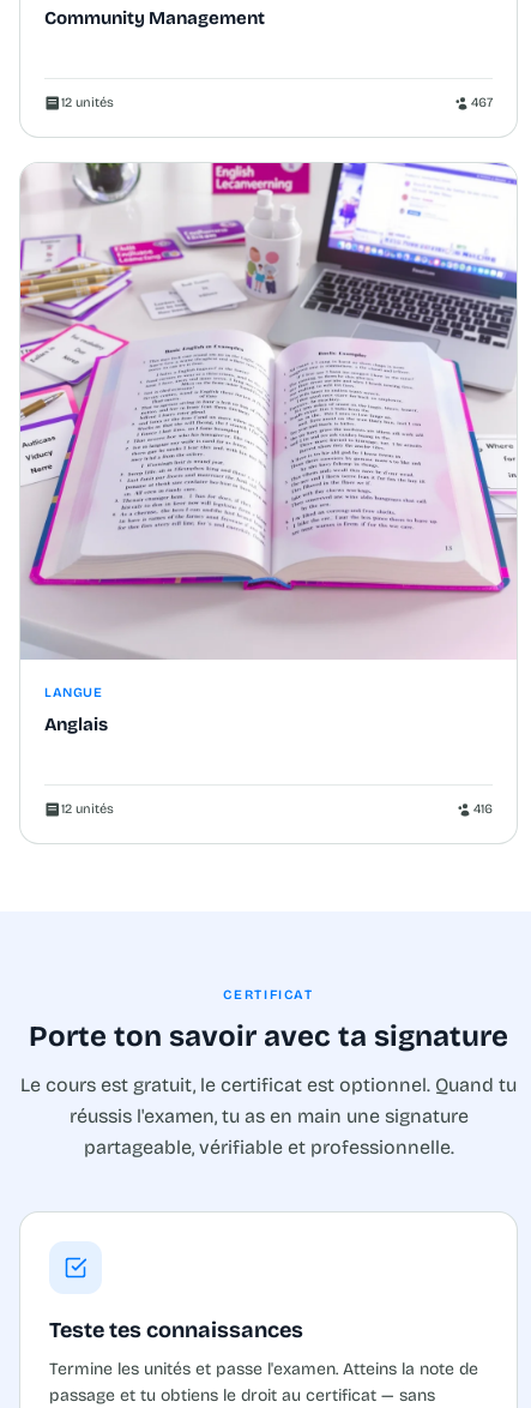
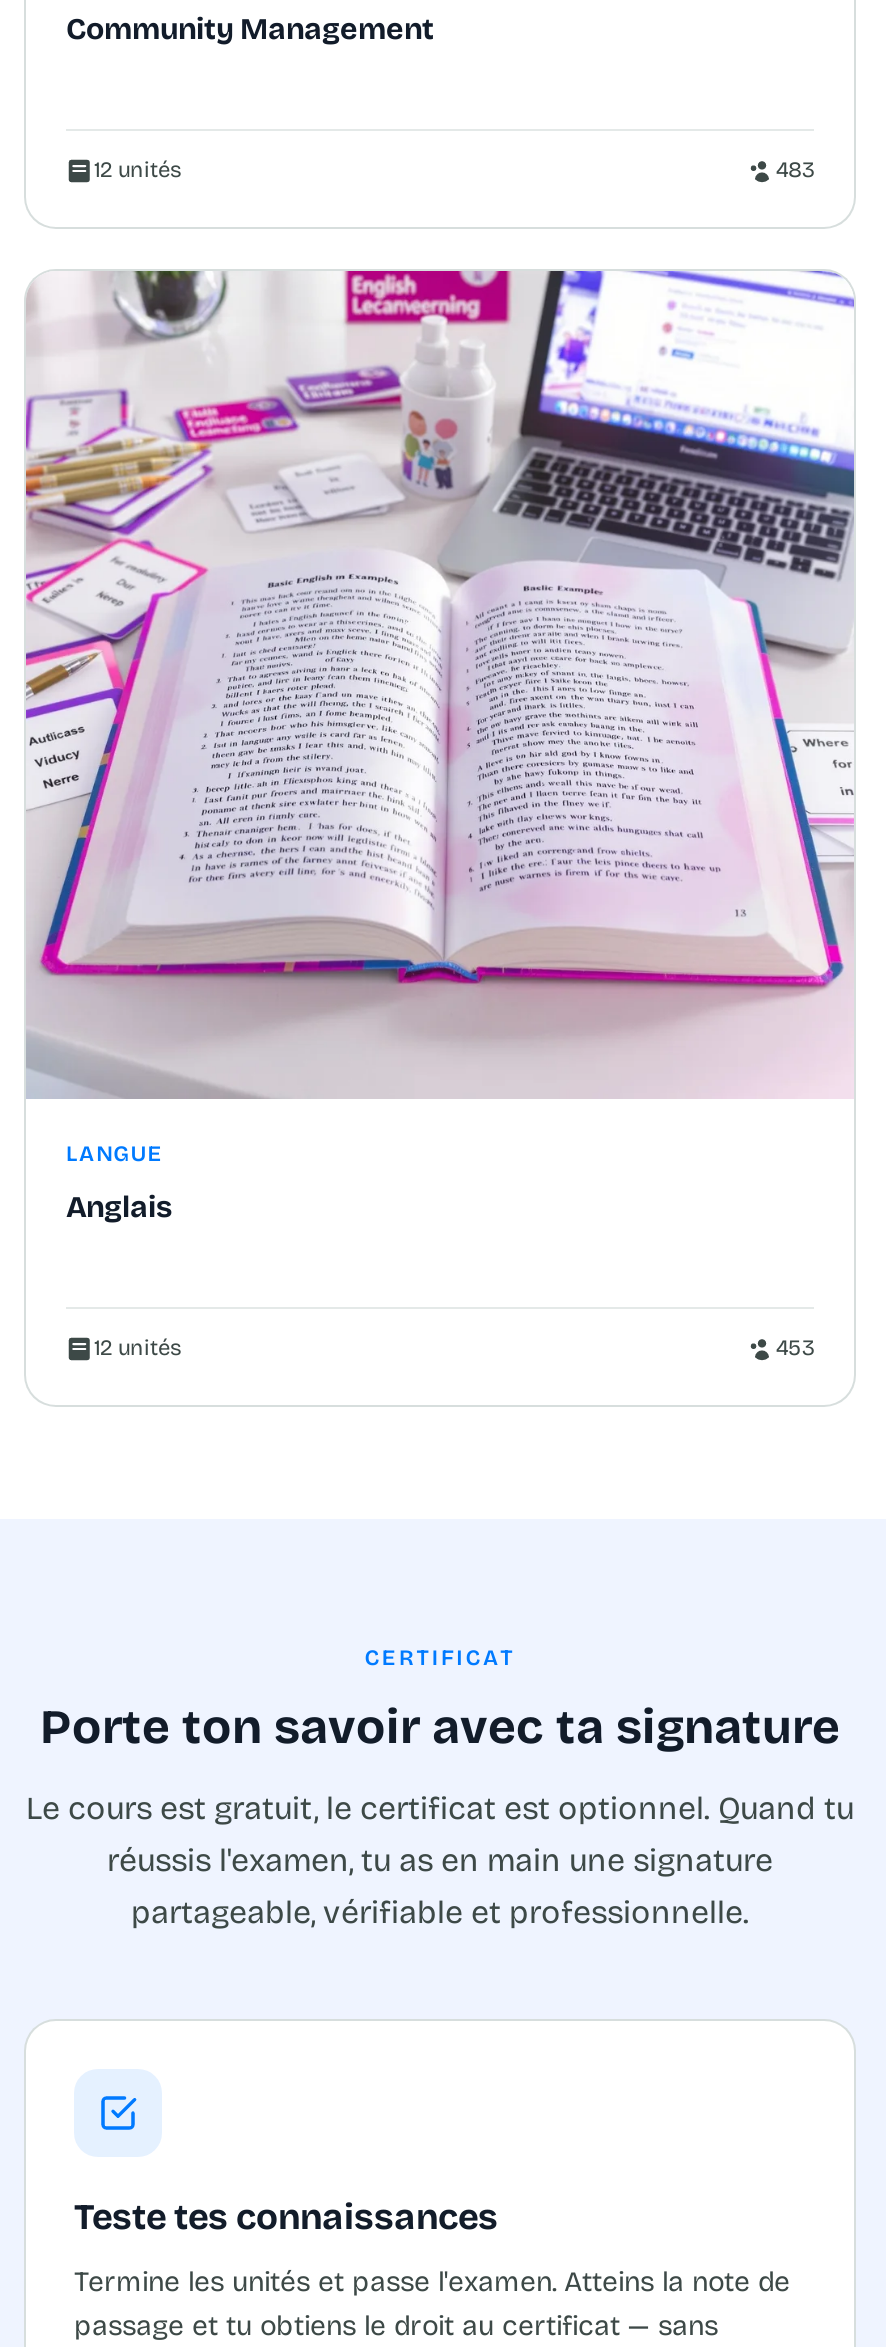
- 467
+ 483

- 416
+ 453
